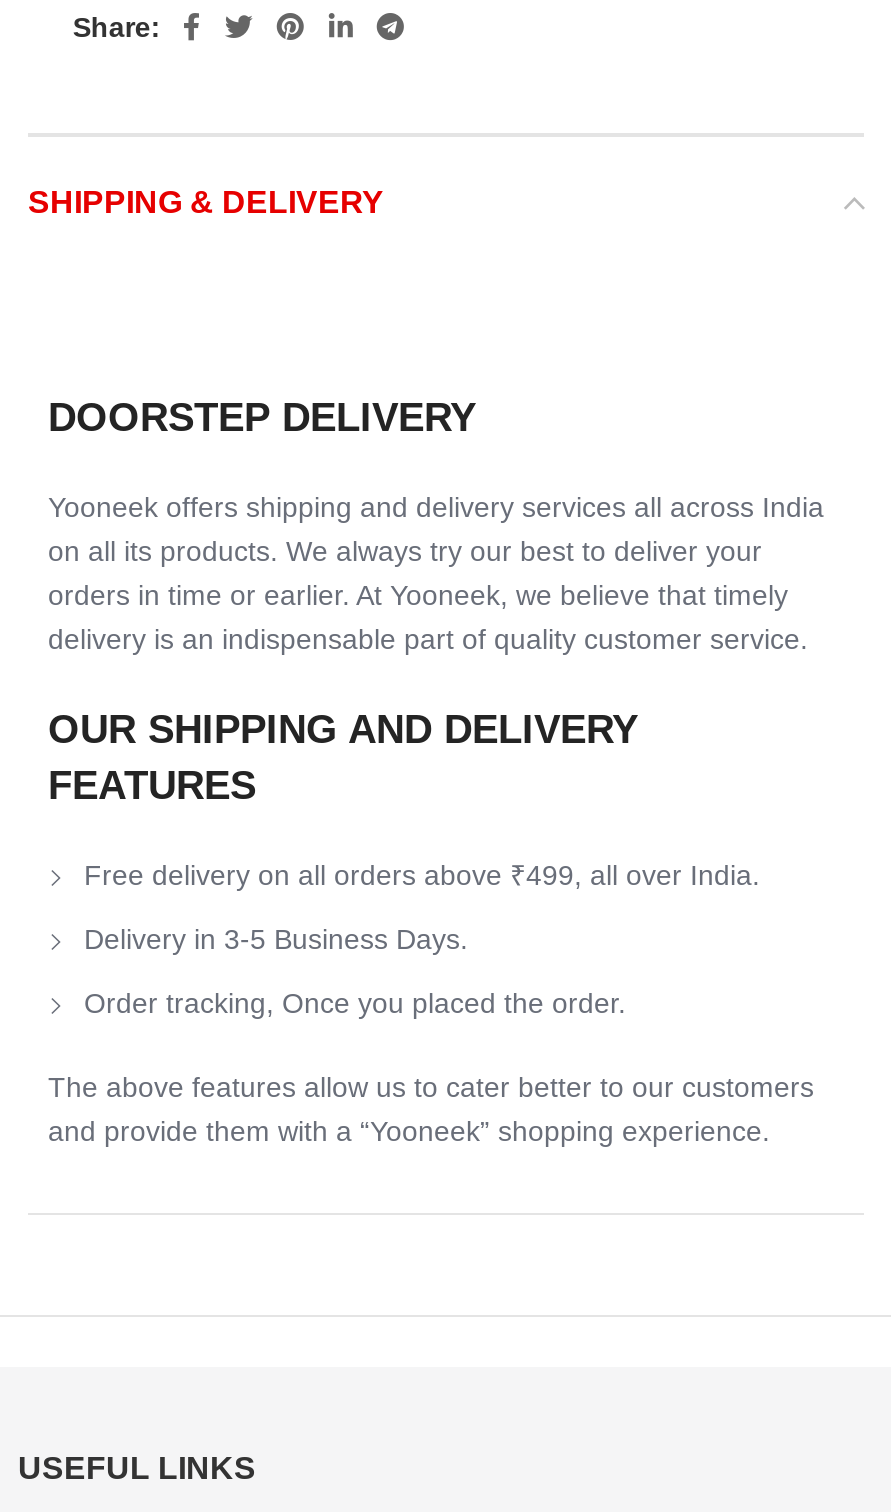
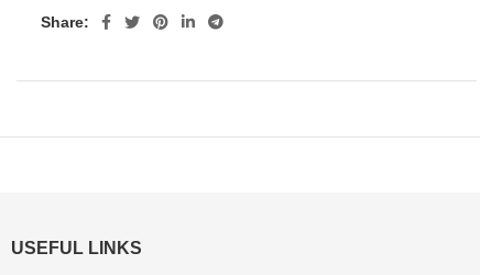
- SHIPPING & DELIVERY

- DOORSTEP DELIVERY
- Yooneek offers shipping and delivery services all across India
- on all its products. We always try our best to deliver your
- orders in time or earlier. At Yooneek, we believe that timely
- delivery is an indispensable part of quality customer service.
- OUR SHIPPING AND DELIVERY
- FEATURES
- Free delivery on all orders above ₹499, all over India.
- Delivery in 3-5 Business Days.
- Order tracking, Once you placed the order.
- The above features allow us to cater better to our customers
- and provide them with a “Yooneek” shopping experience.
